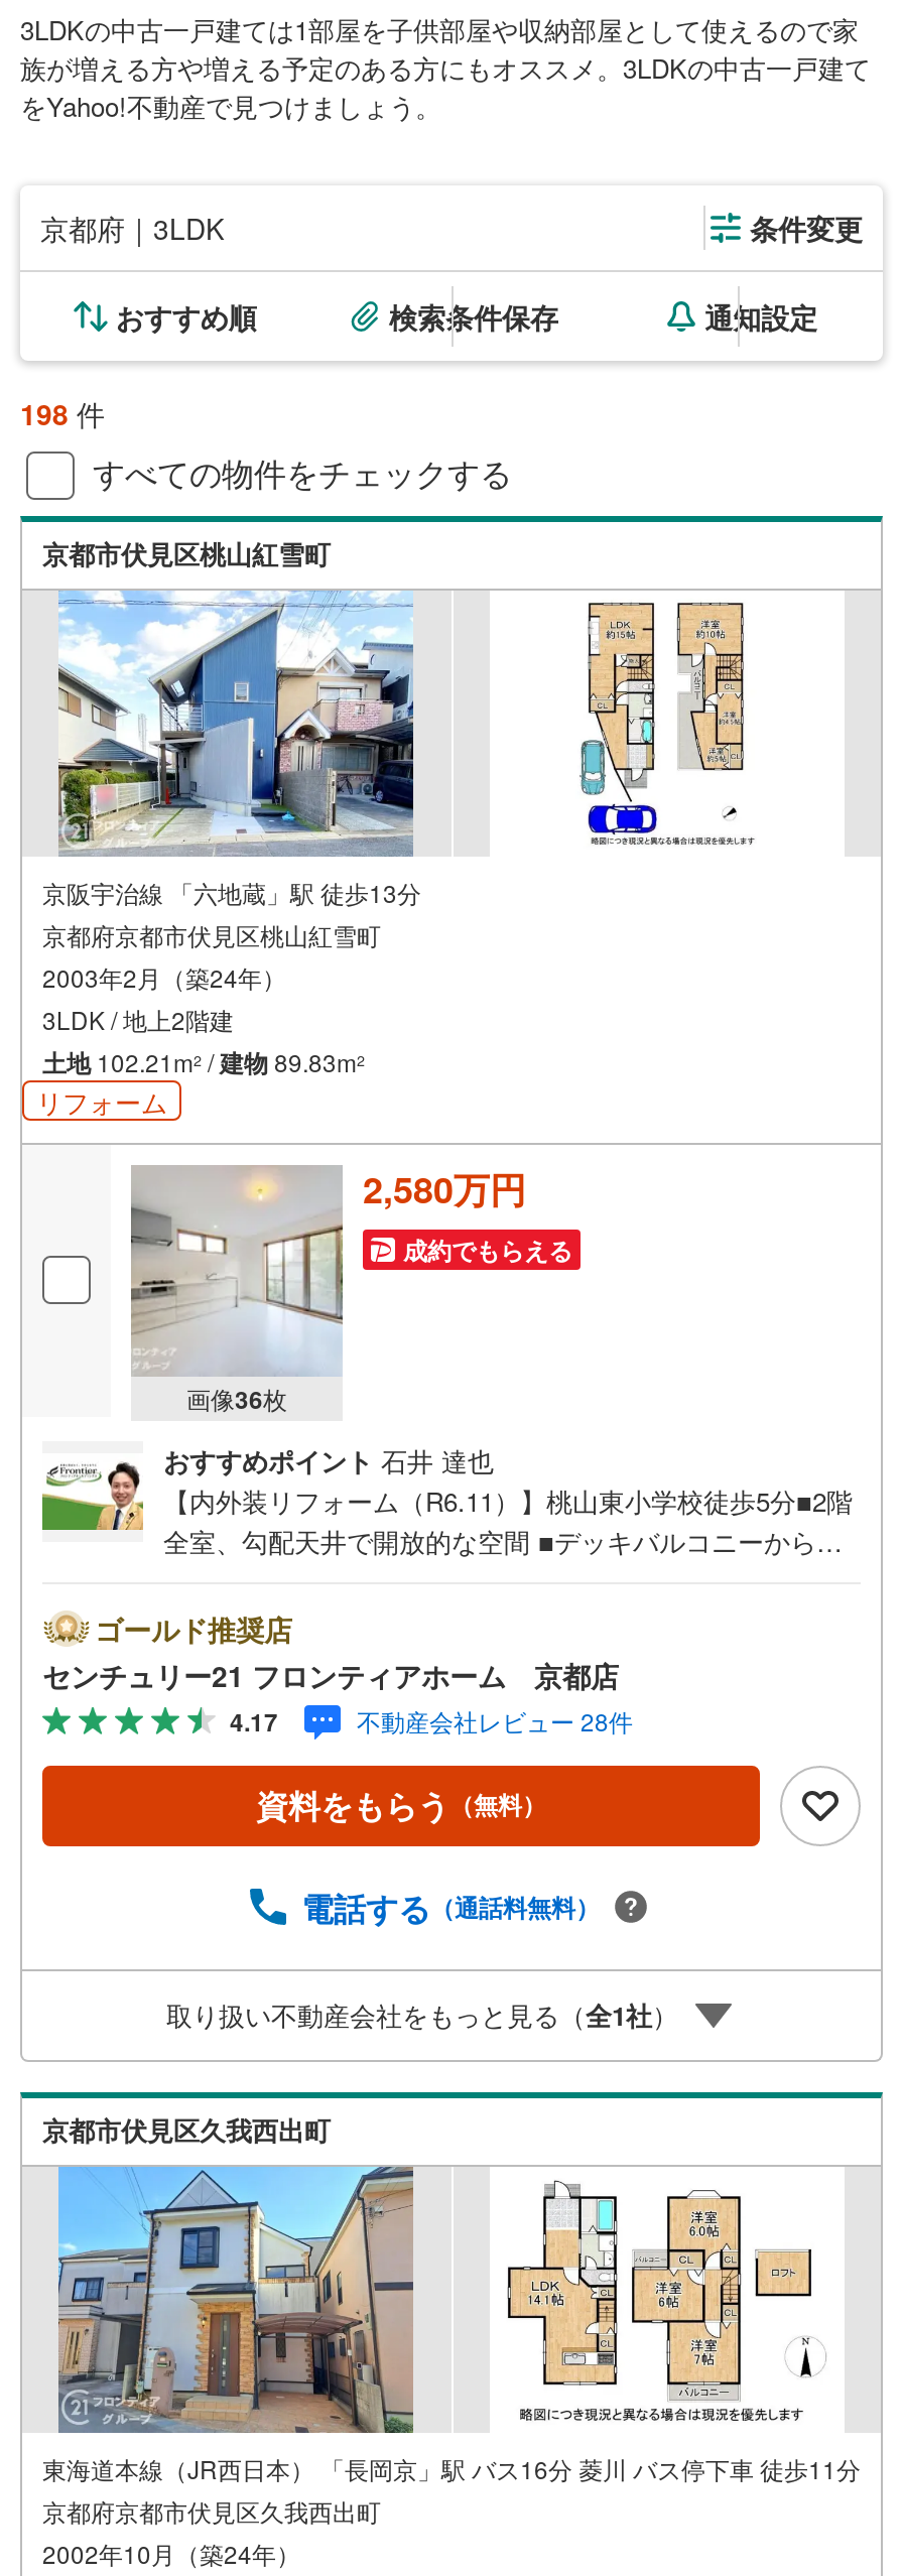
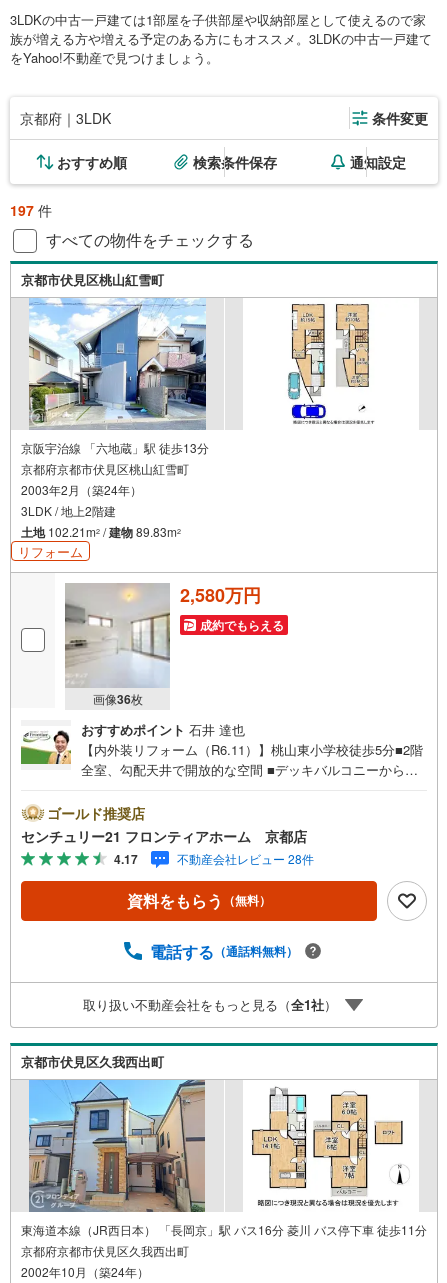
- 198件
+ 197件
